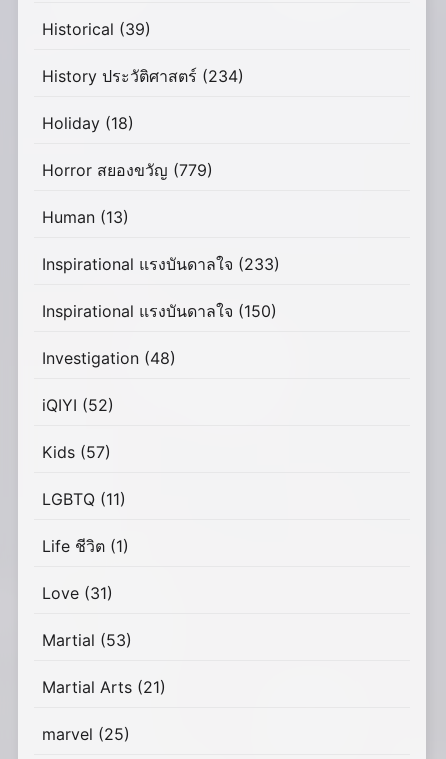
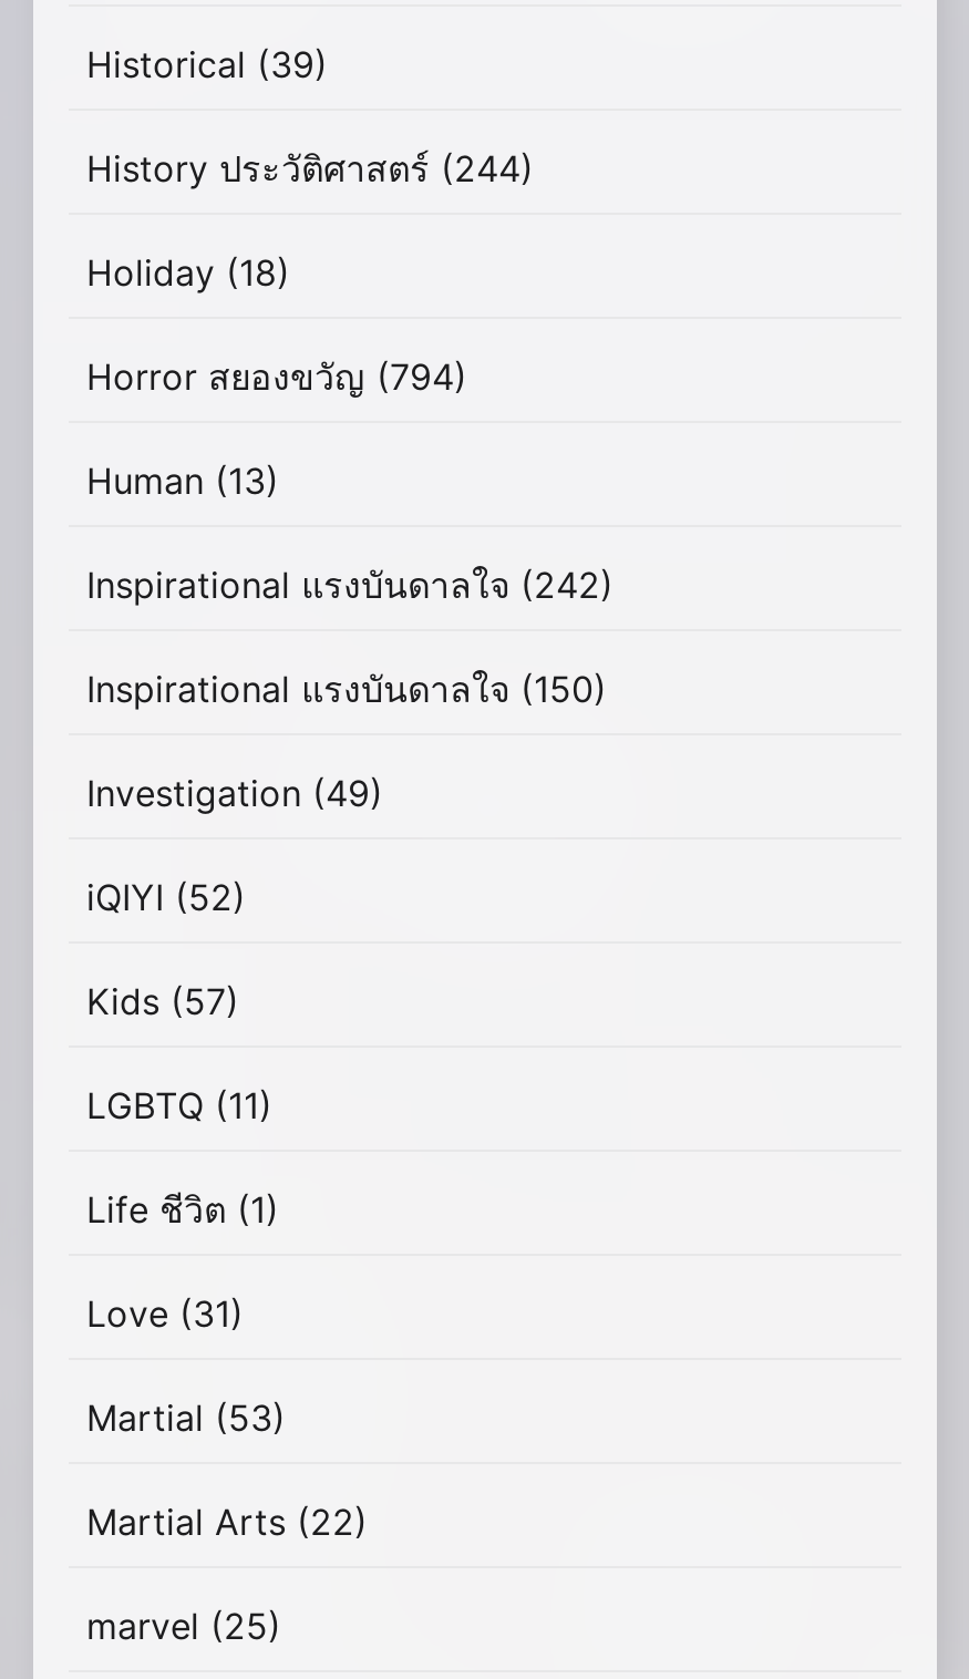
- History ประวัติศาสตร์(234)
+ History ประวัติศาสตร์(244)

- Horror สยองขวัญ(779)
+ Horror สยองขวัญ(794)

- Inspirational แรงบันดาลใจ(233)
+ Inspirational แรงบันดาลใจ(242)

- Investigation (48)
+ Investigation (49)

- Martial Arts (21)
+ Martial Arts (22)
